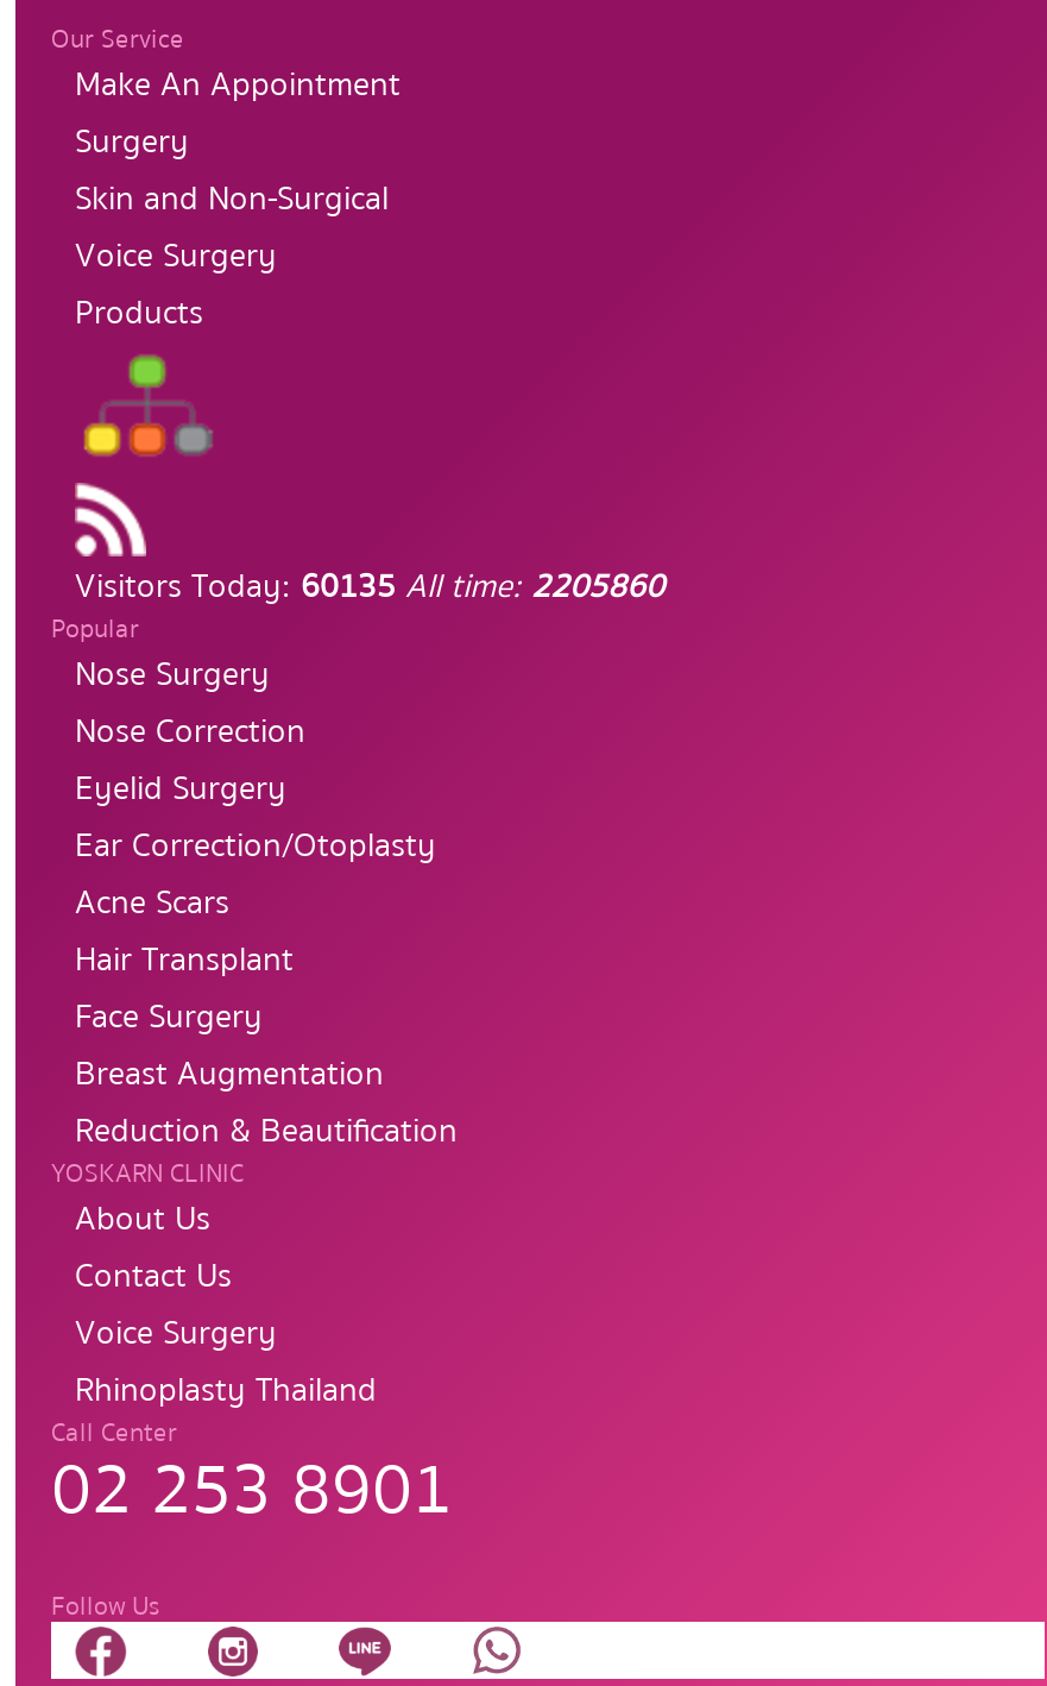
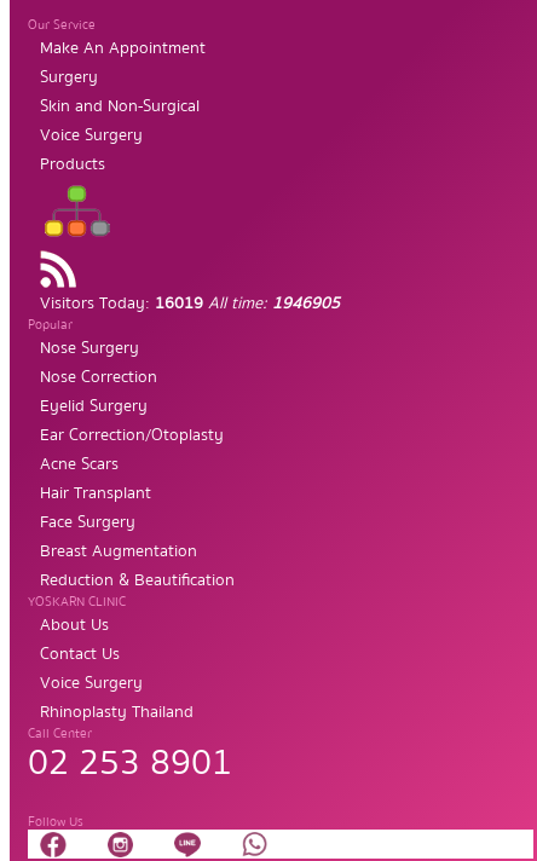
- Visitors Today: 60135 All time: 2205860
+ Visitors Today: 16019 All time: 1946905
